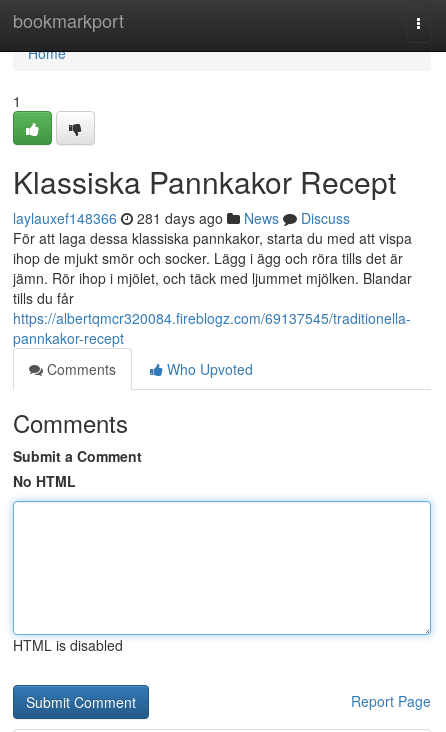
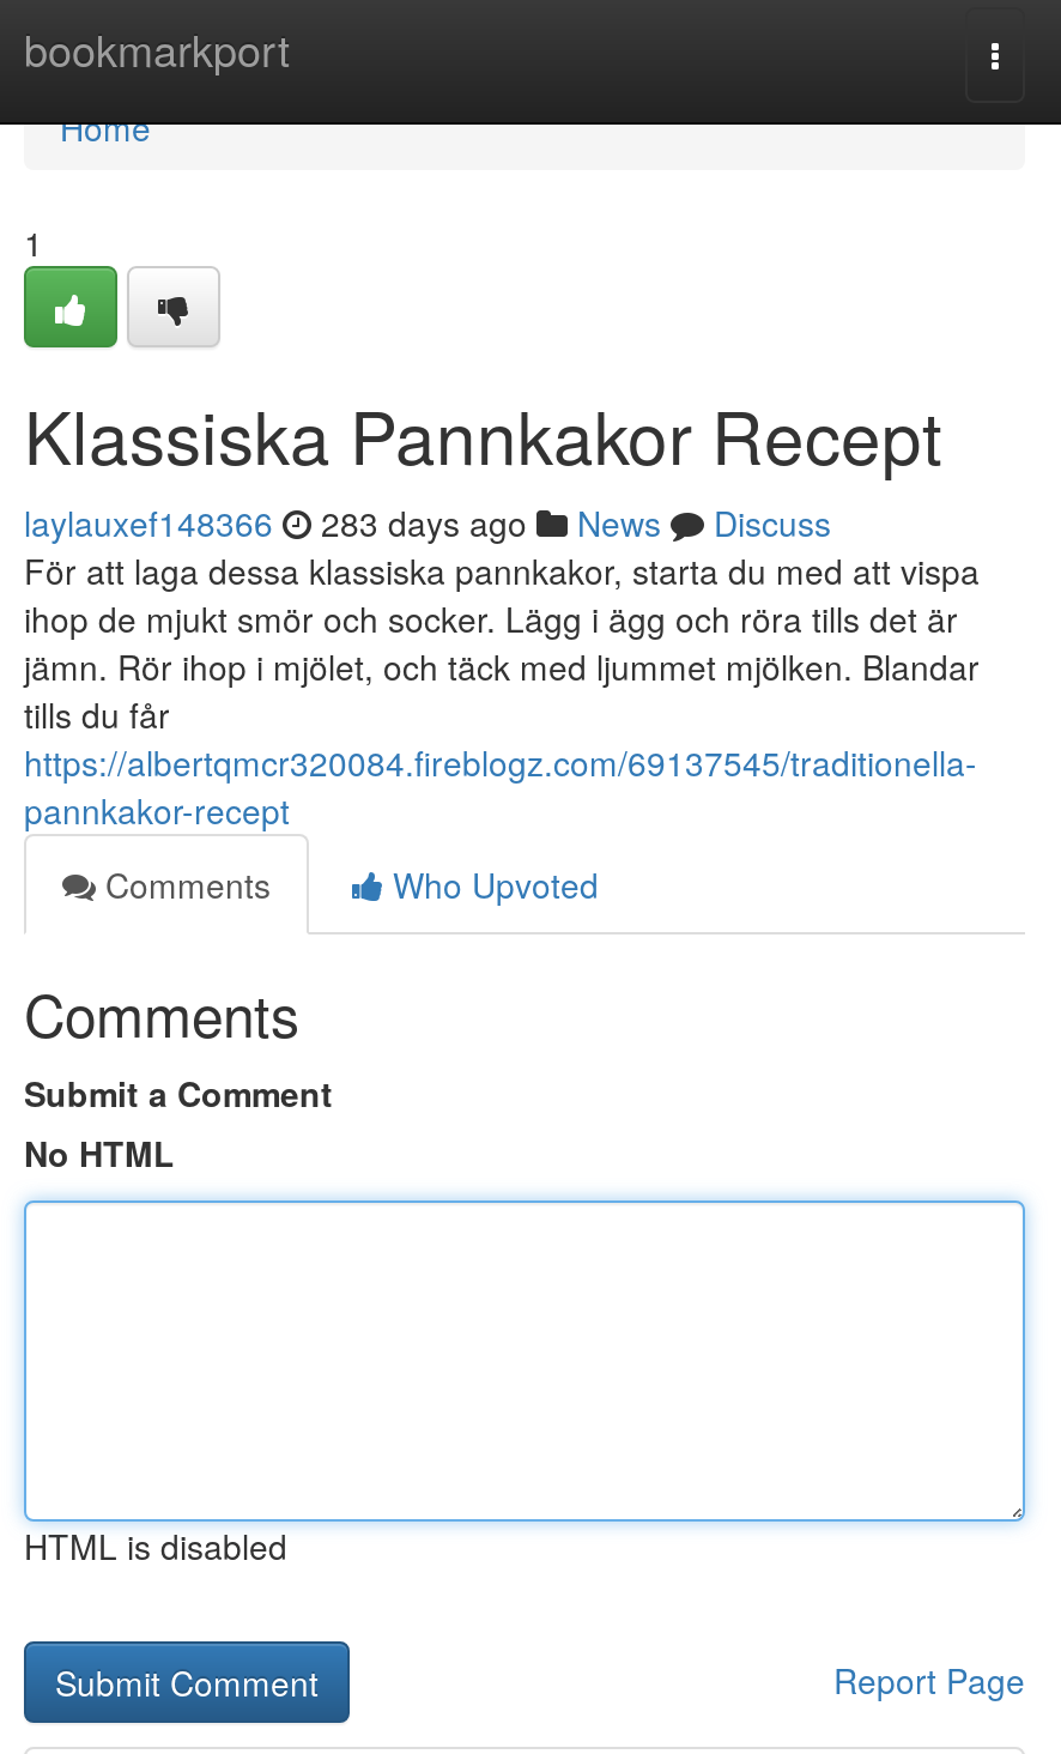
- laylauxef148366 281 days ago News Discuss
+ laylauxef148366 283 days ago News Discuss
